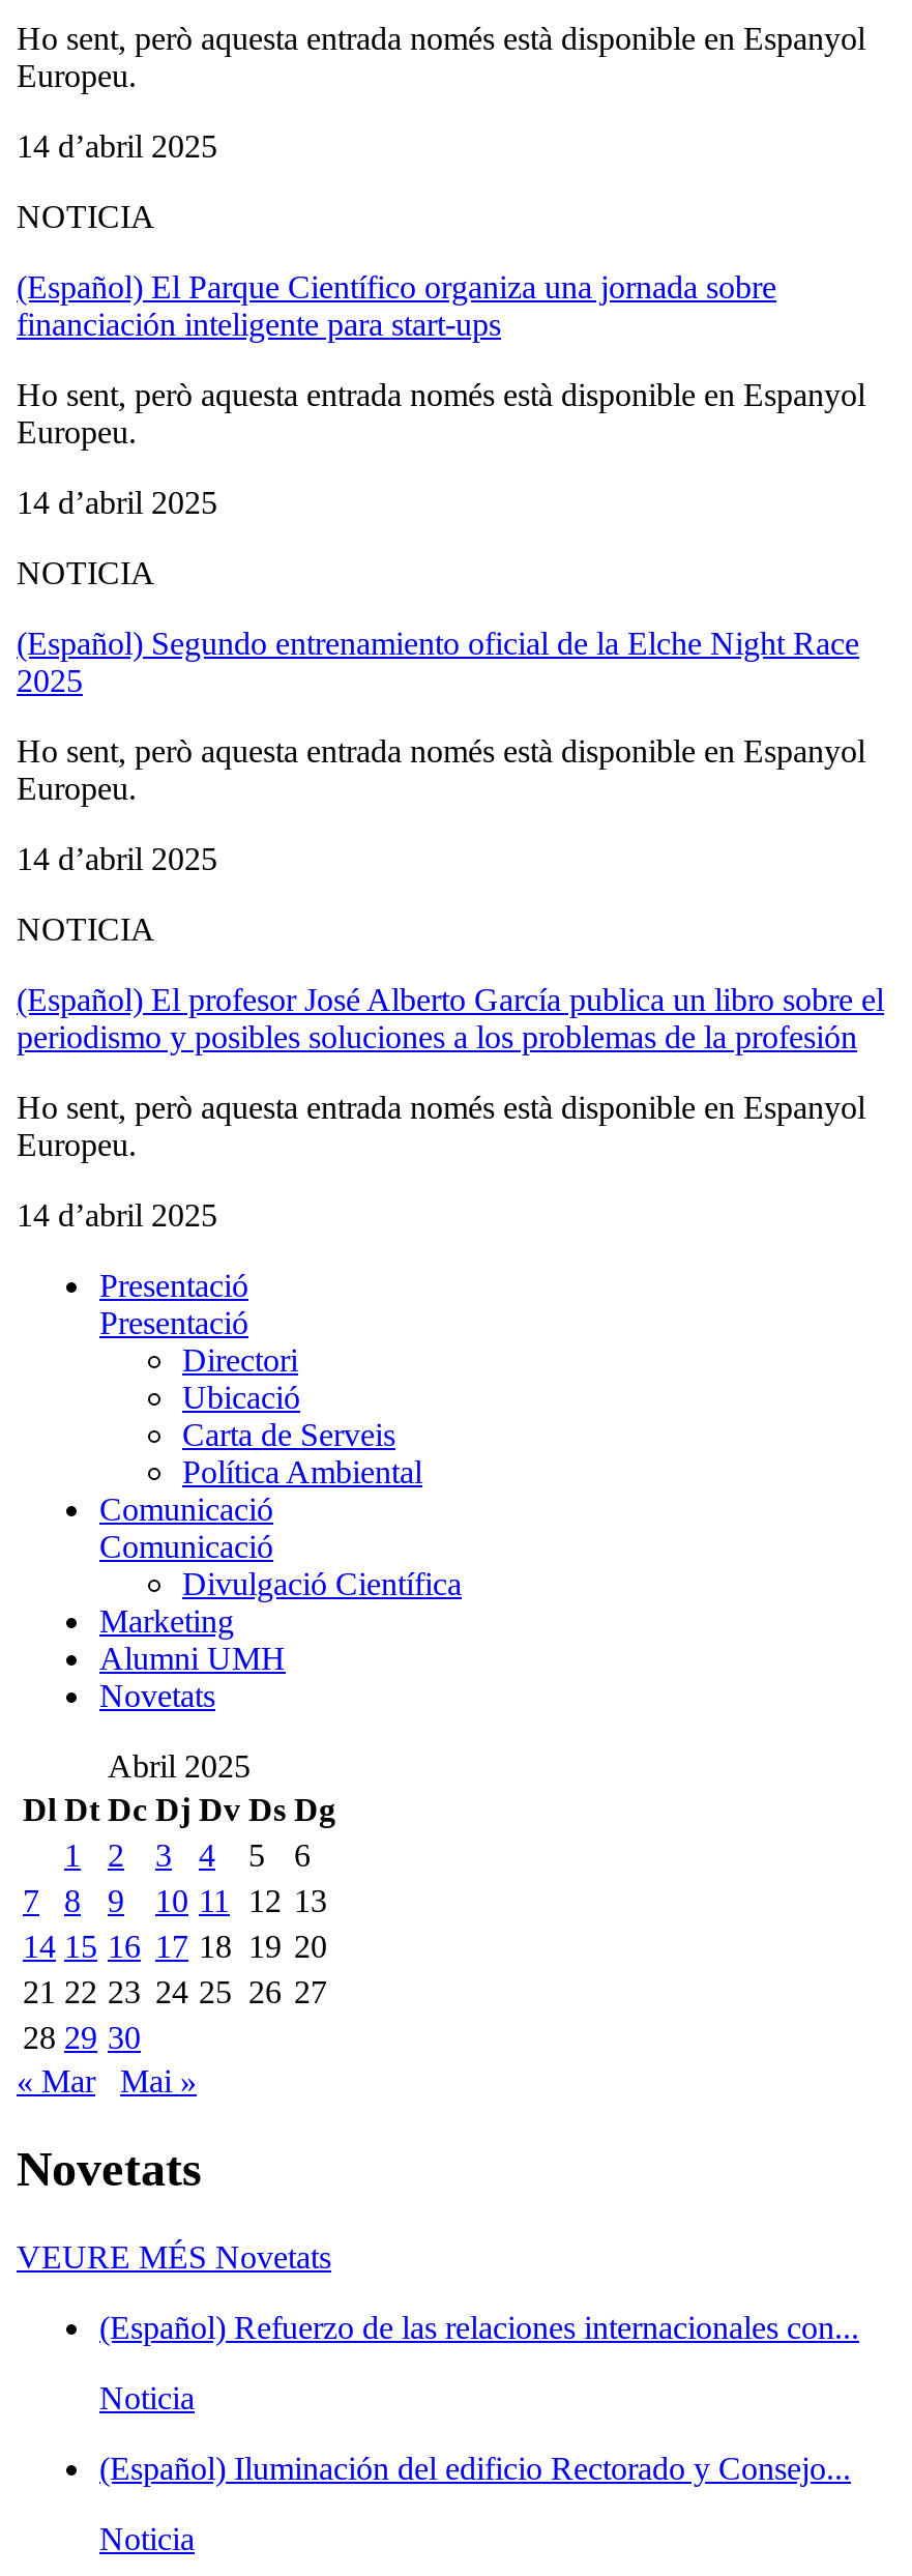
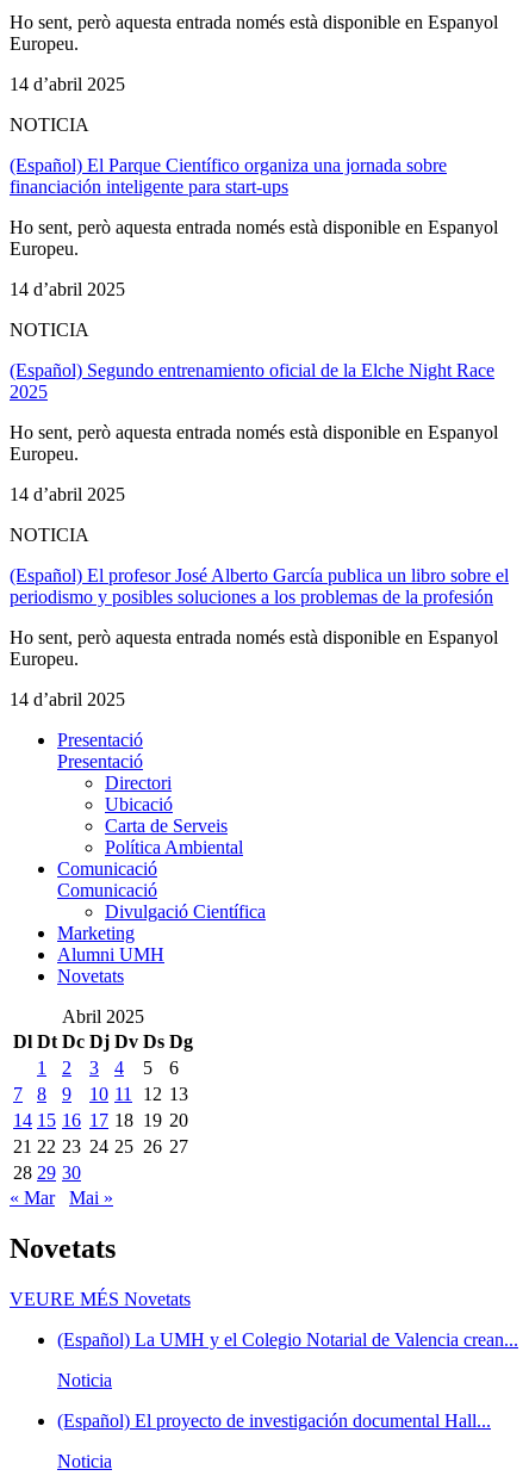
- (Español) Refuerzo de las relaciones internacionales con...
+ (Español) La UMH y el Colegio Notarial de Valencia crean...

- (Español) Iluminación del edificio Rectorado y Consejo...
+ (Español) El proyecto de investigación documental Hall...
